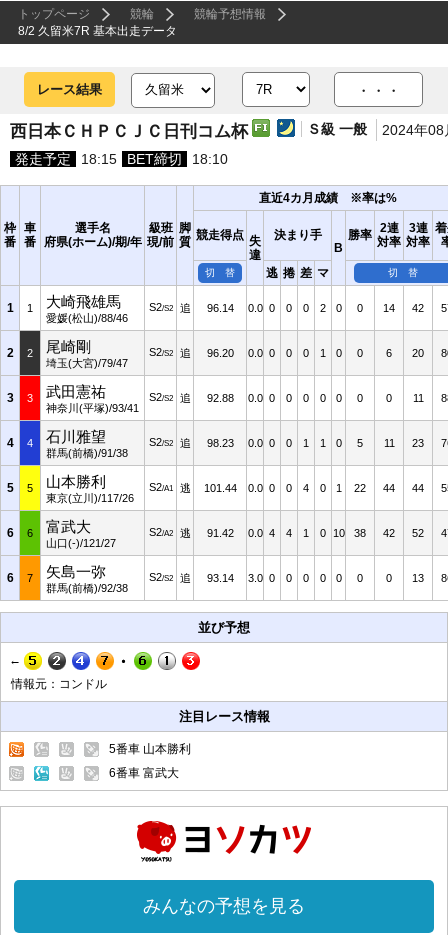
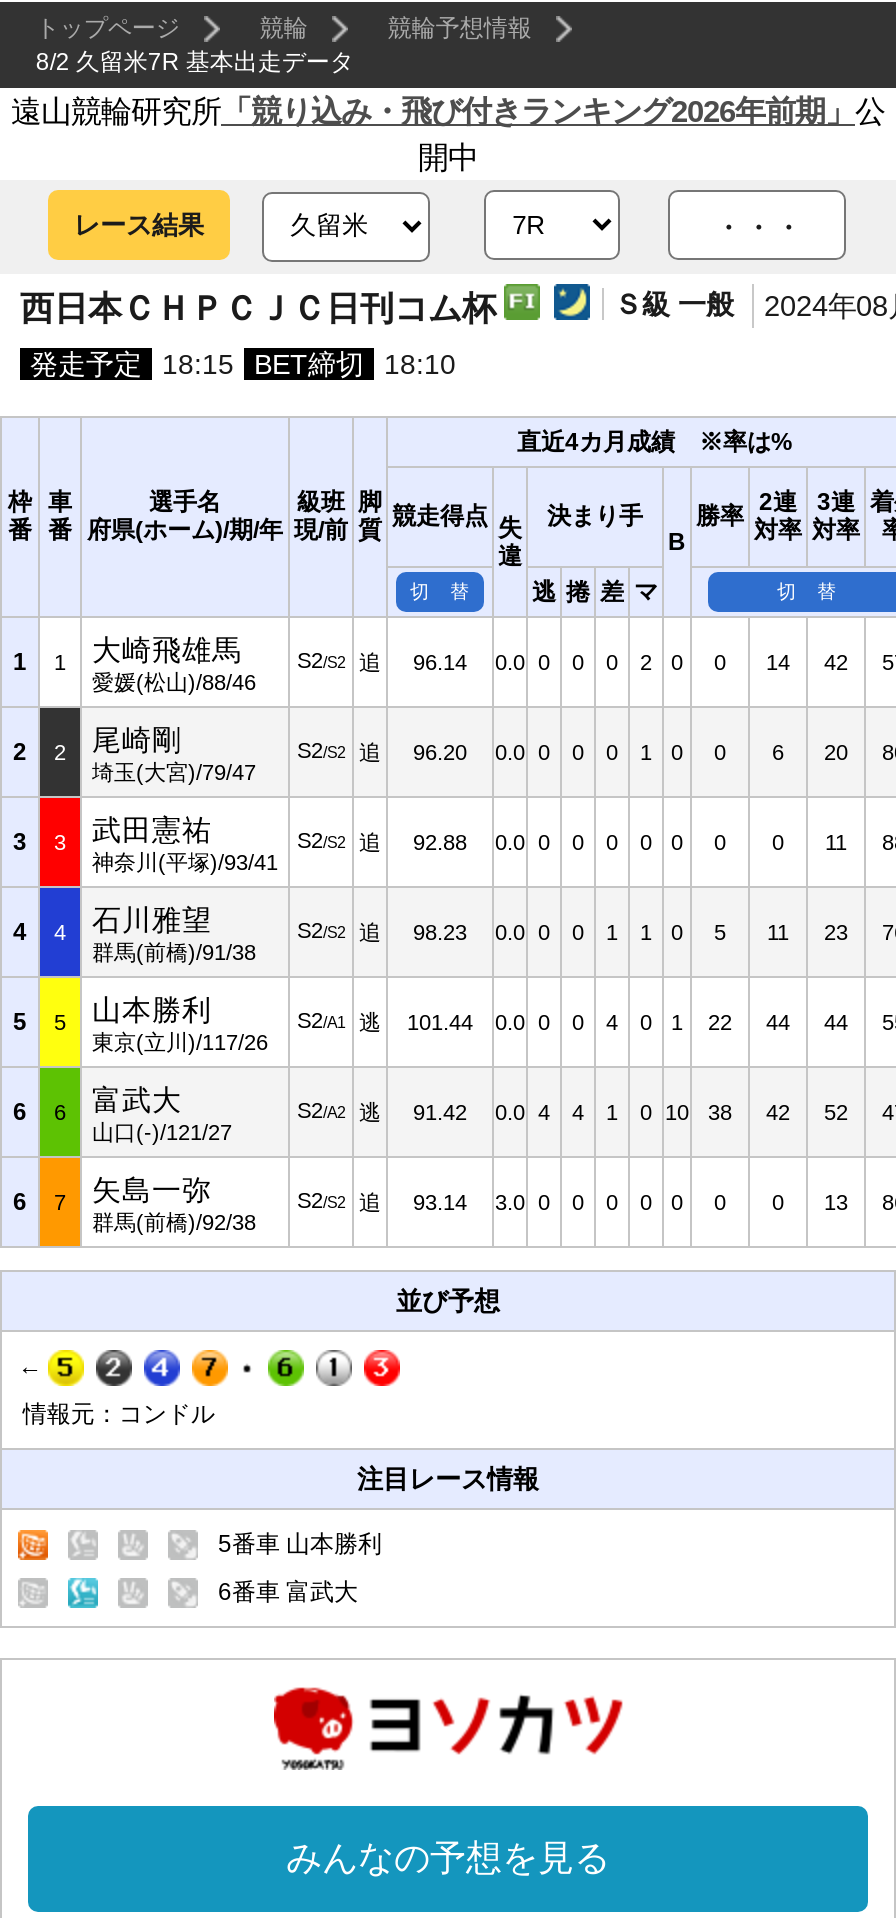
+ 遠山競輪研究所「競り込み・飛び付きランキング2026年前期」公
+ 開中
